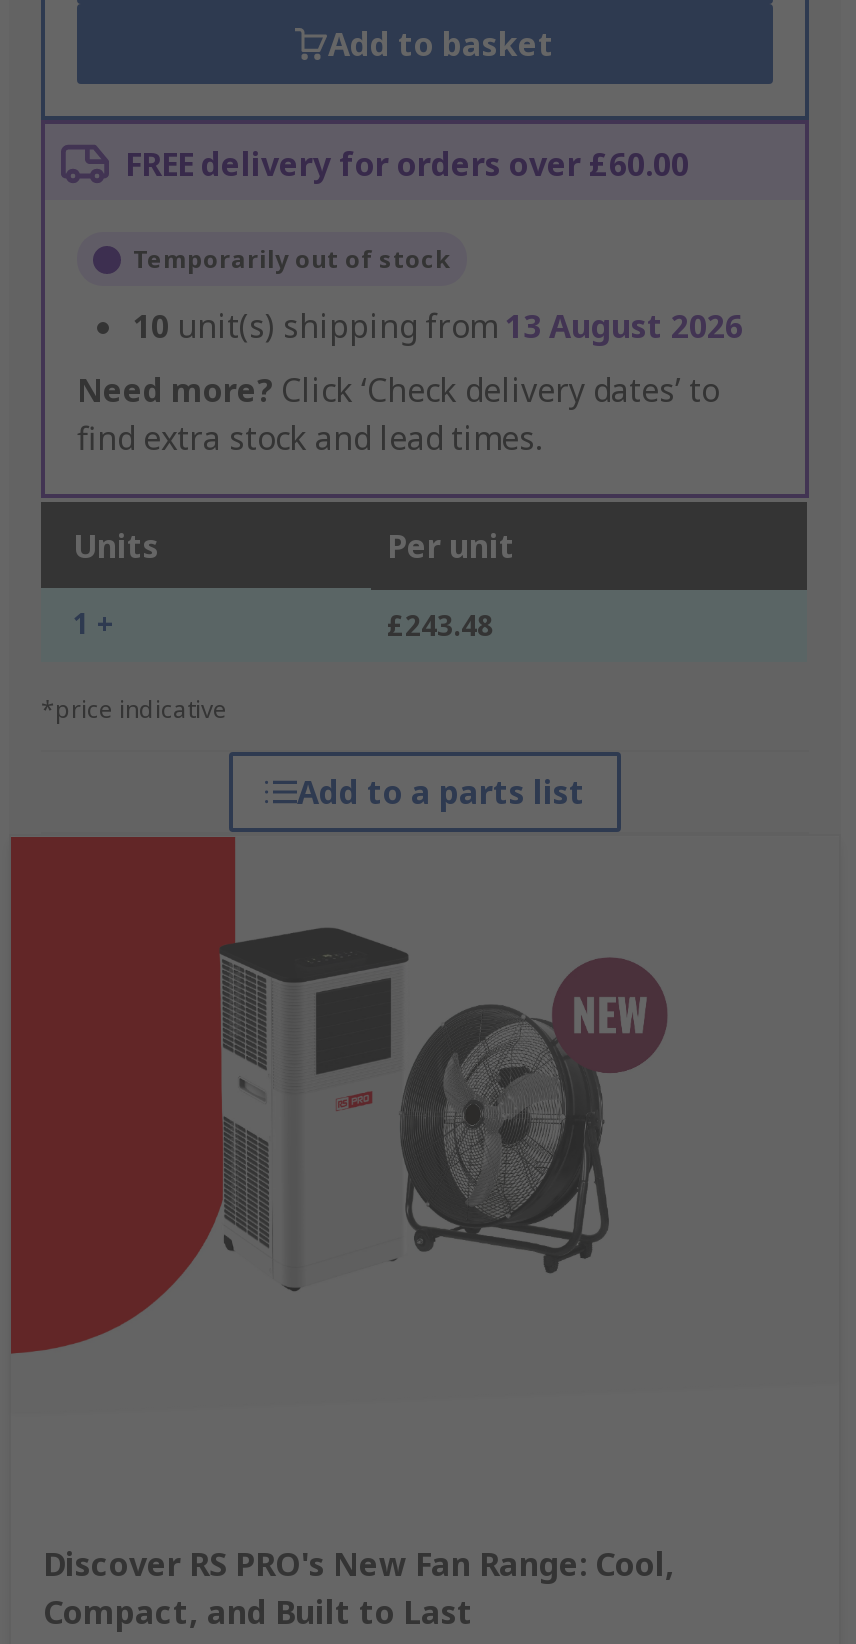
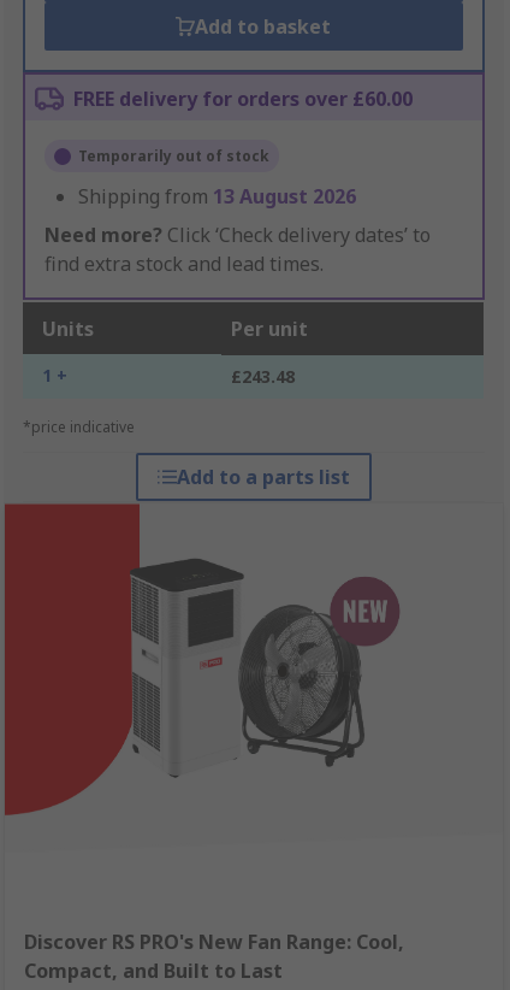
- 10 unit(s) shipping from 13 August 2026
+ Shipping from 13 August 2026
